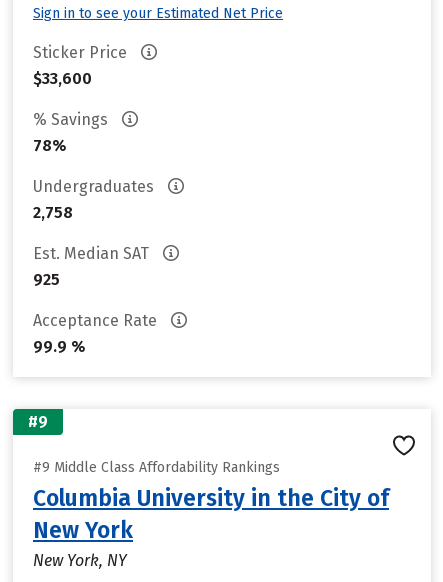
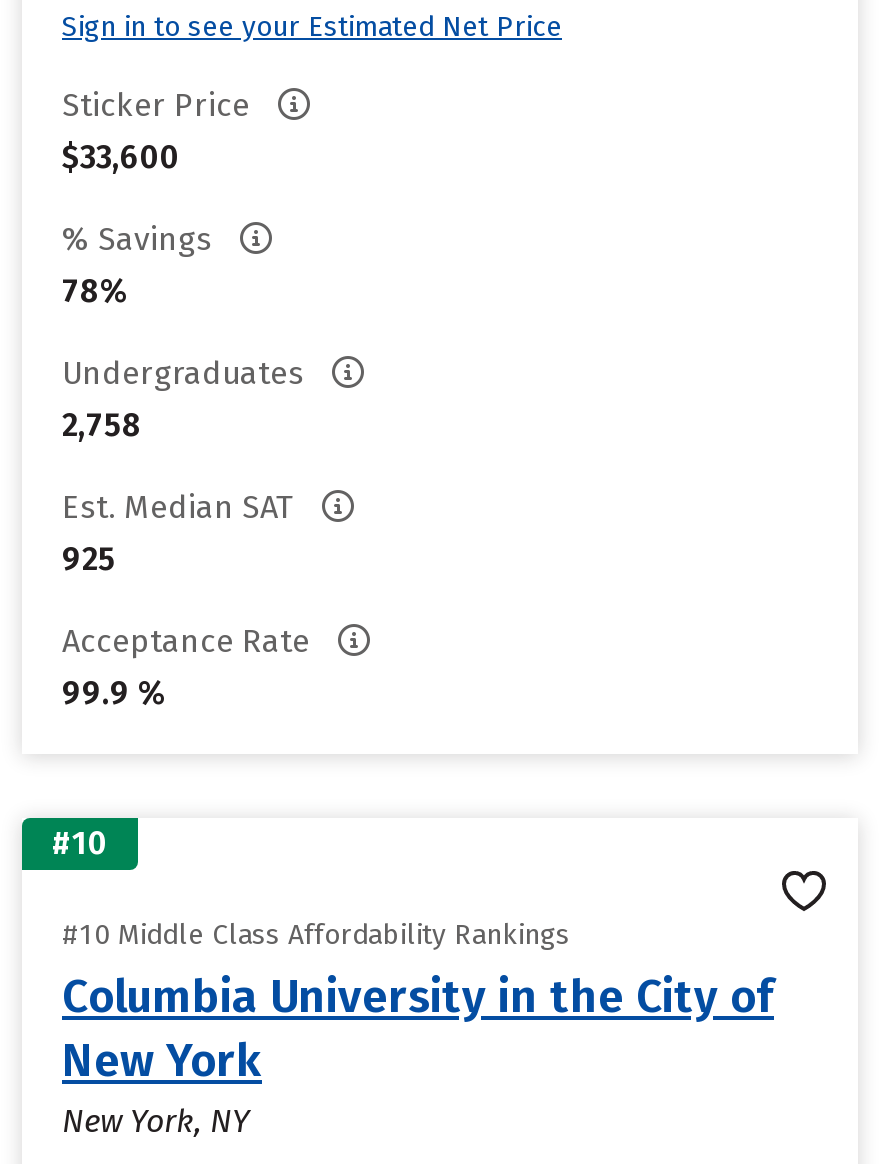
- #9
+ #10

- #9 Middle Class Affordability Rankings
+ #10 Middle Class Affordability Rankings
